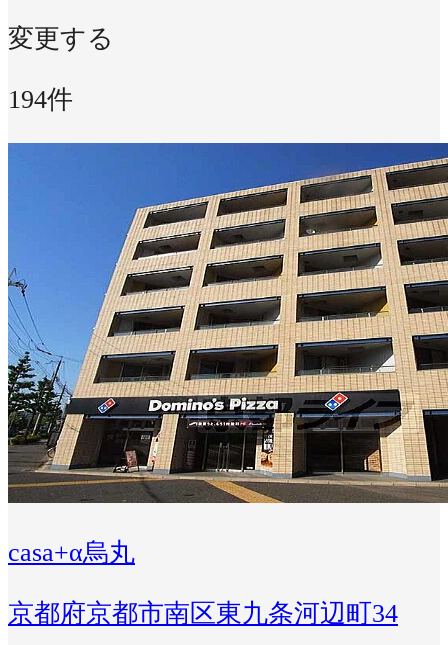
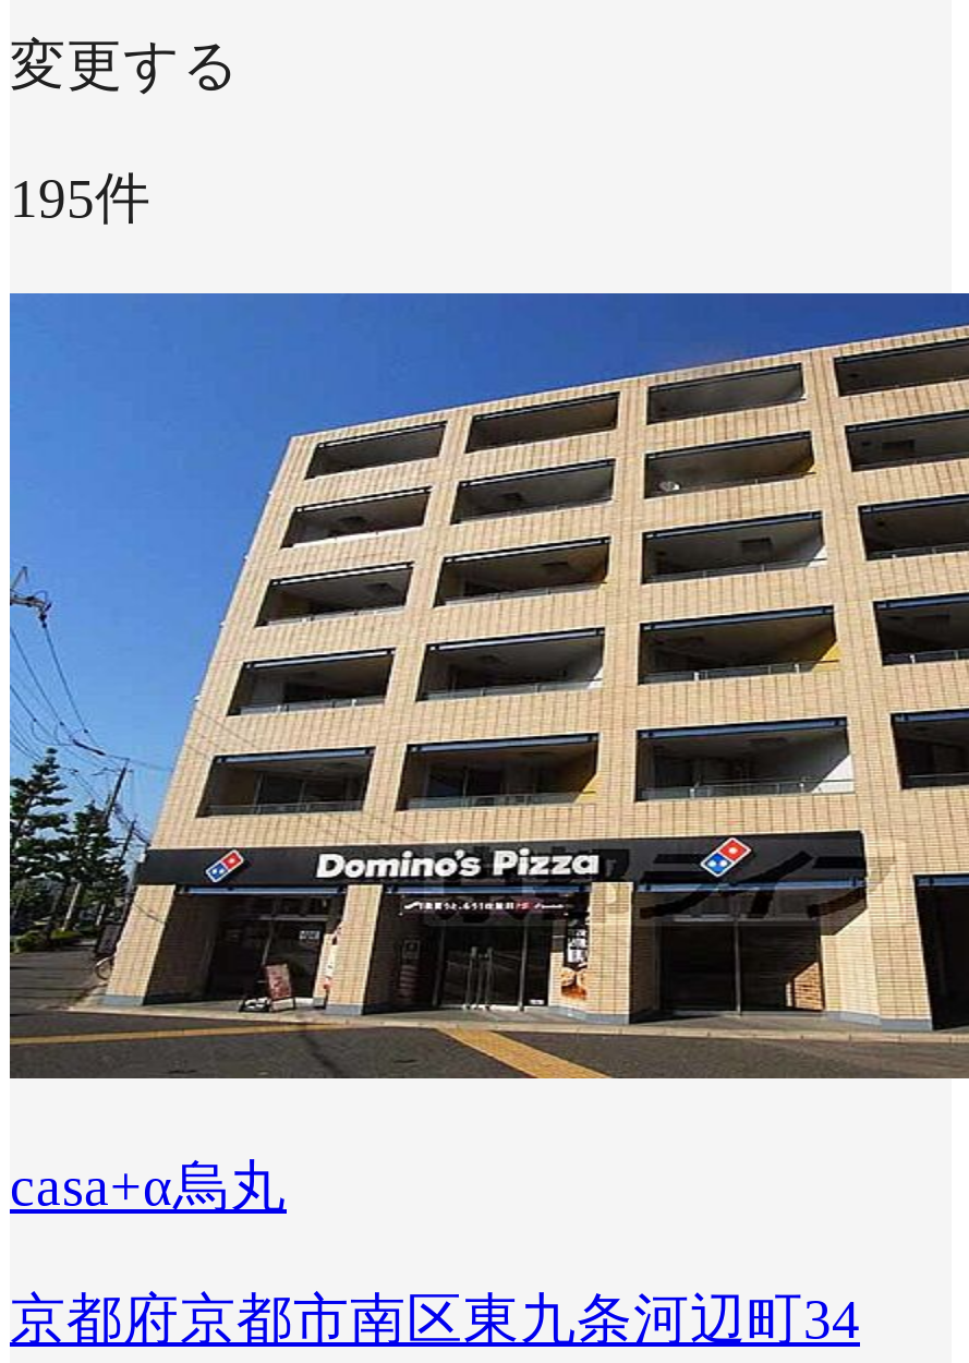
- 194件
+ 195件
